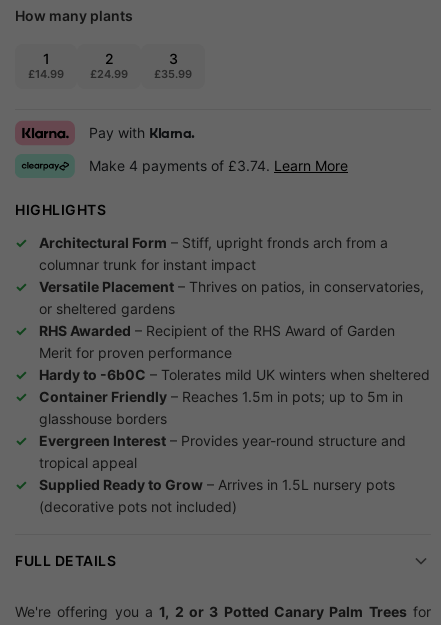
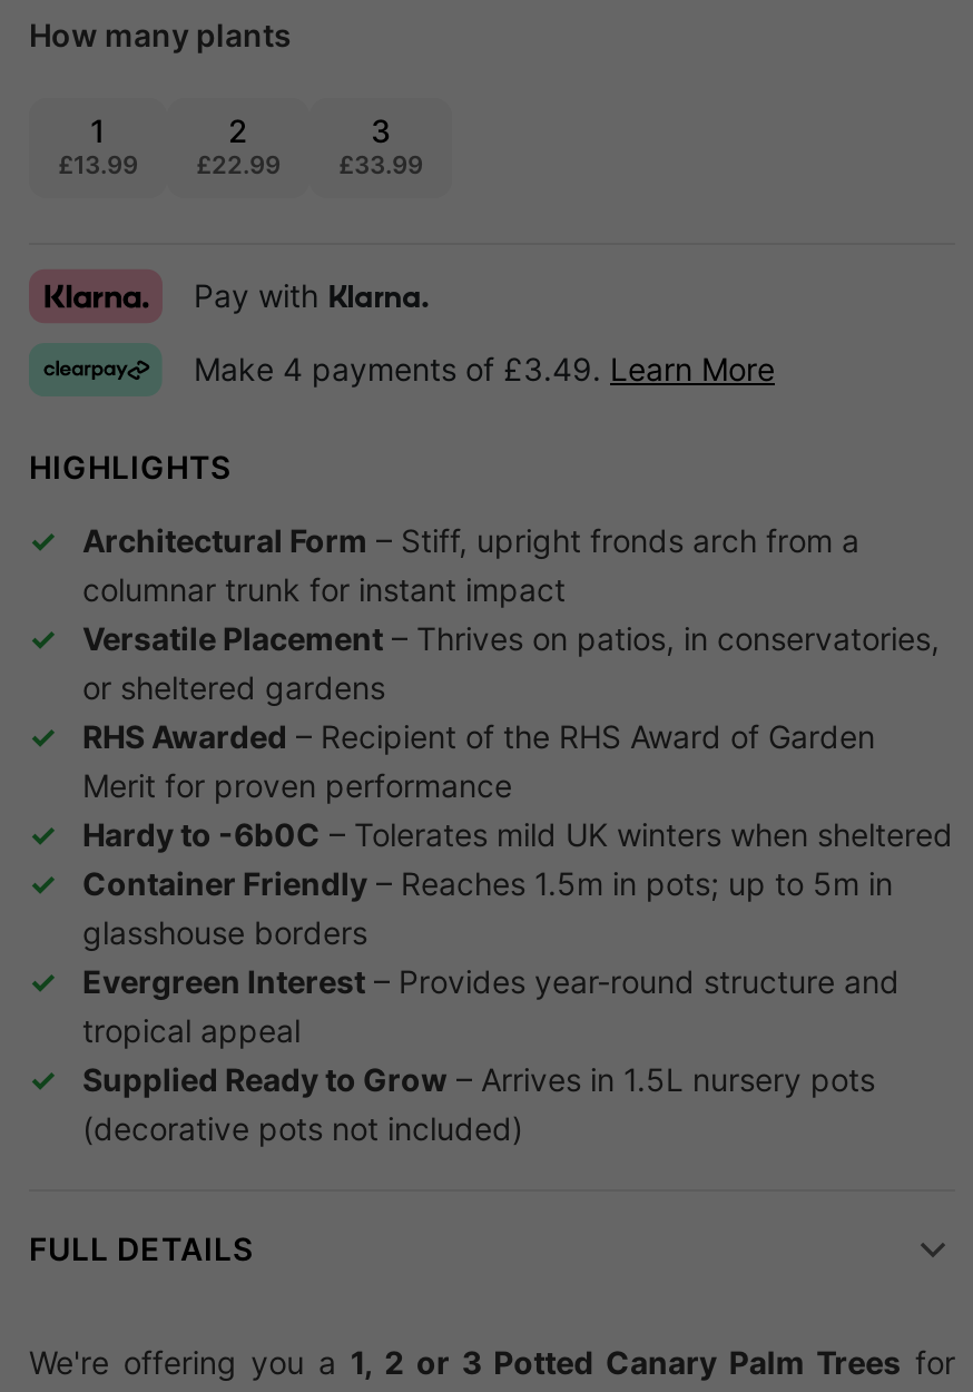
- £14.99
+ £13.99

- £24.99
+ £22.99

- £35.99
+ £33.99

- Make 4 payments of £3.74. Learn More
+ Make 4 payments of £3.49. Learn More
